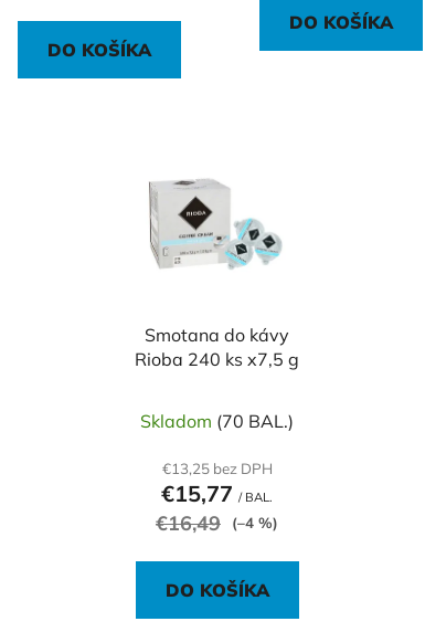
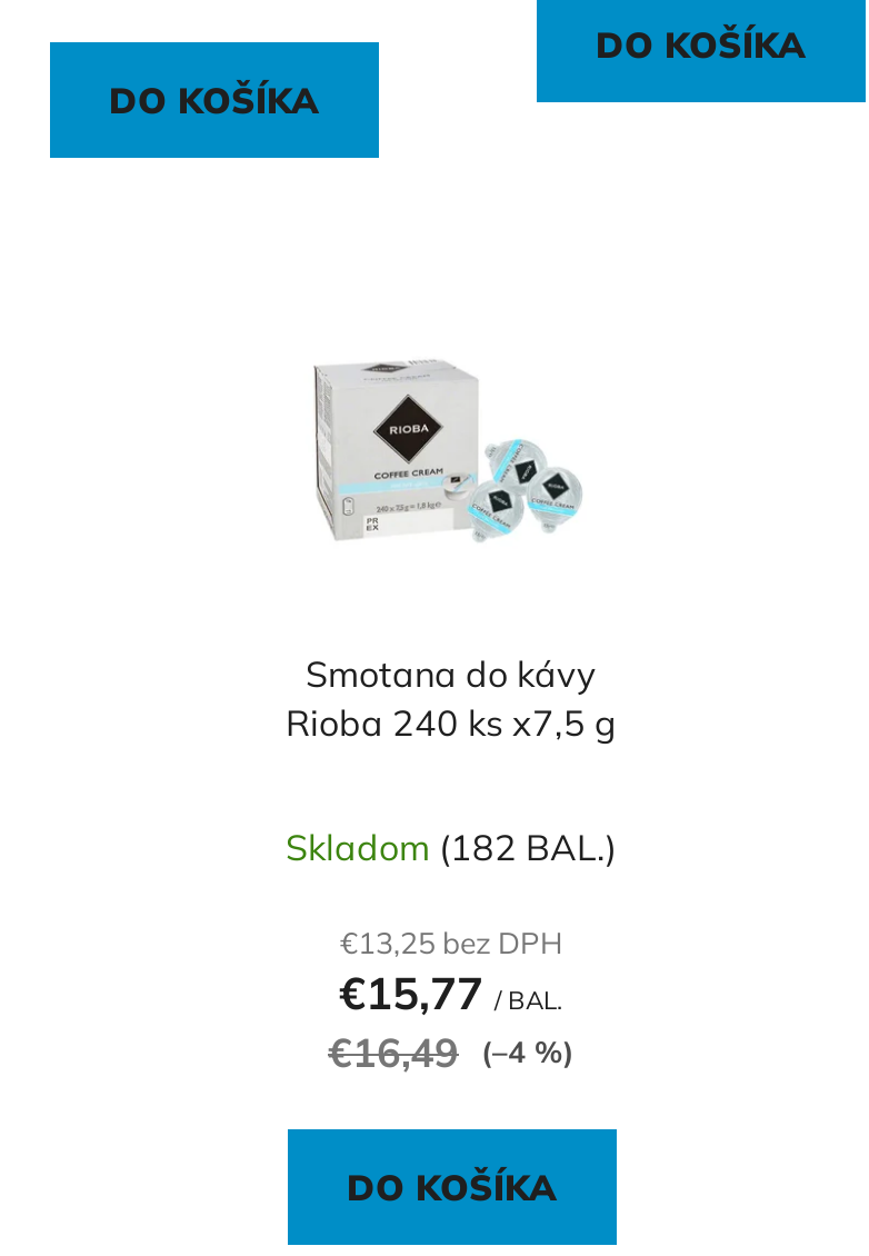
- Skladom (70 BAL.)
+ Skladom (182 BAL.)
